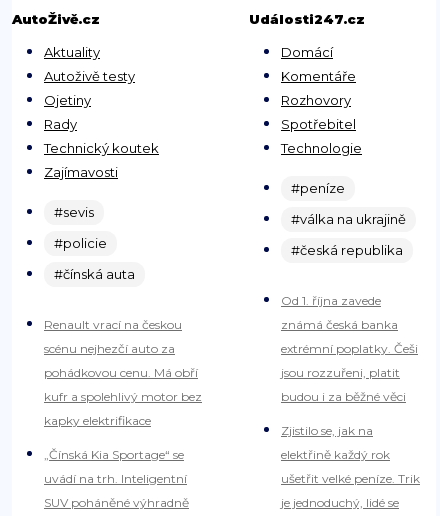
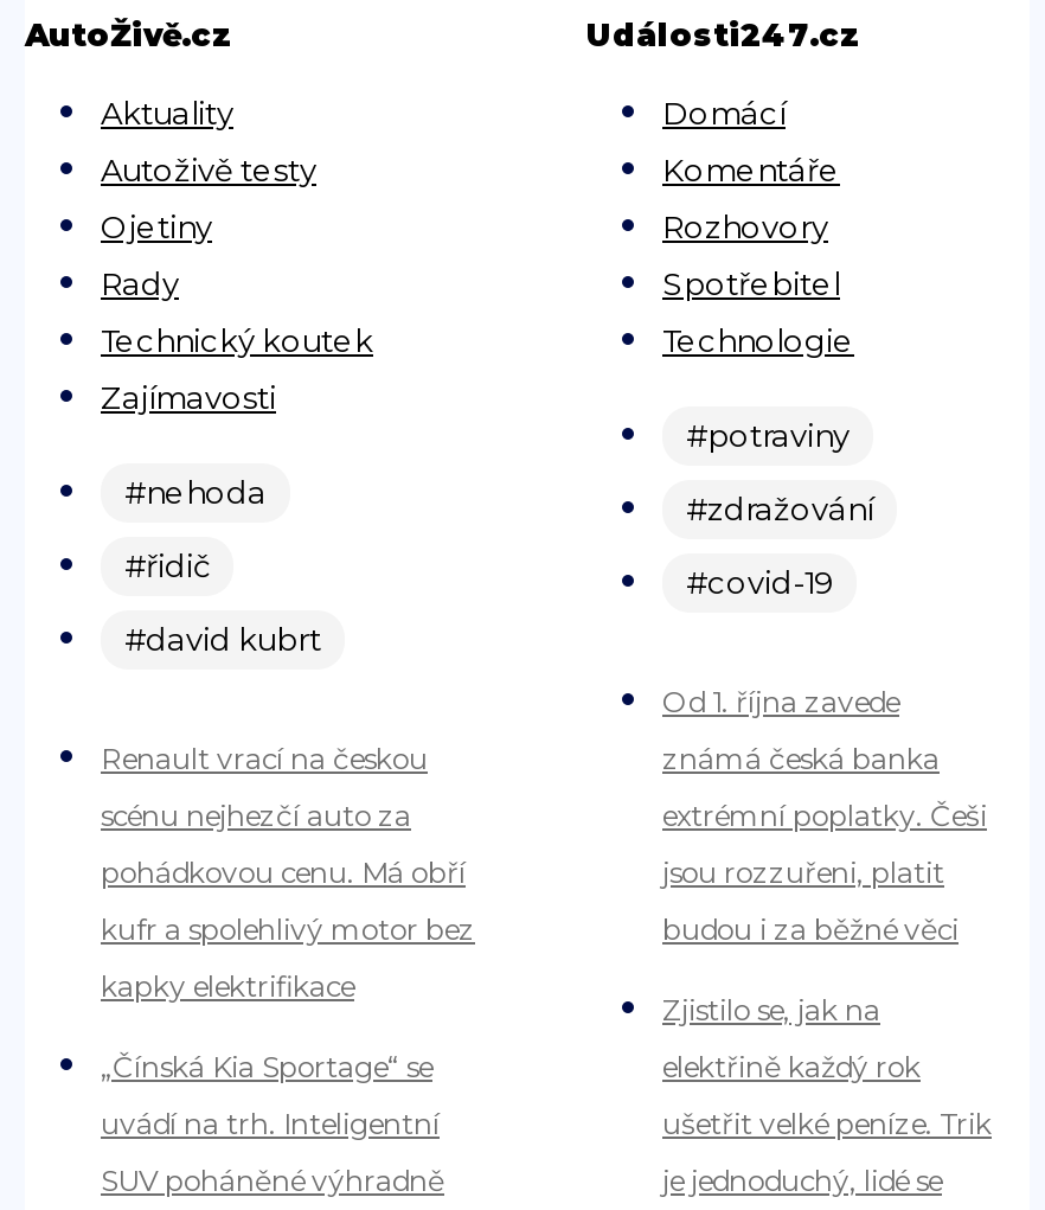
- #peníze
+ #potraviny

- #sevis
+ #nehoda

- #válka na ukrajině
+ #zdražování

- #policie
+ #řidič

- #česká republika
+ #covid-19

- #čínská auta
+ #david kubrt
